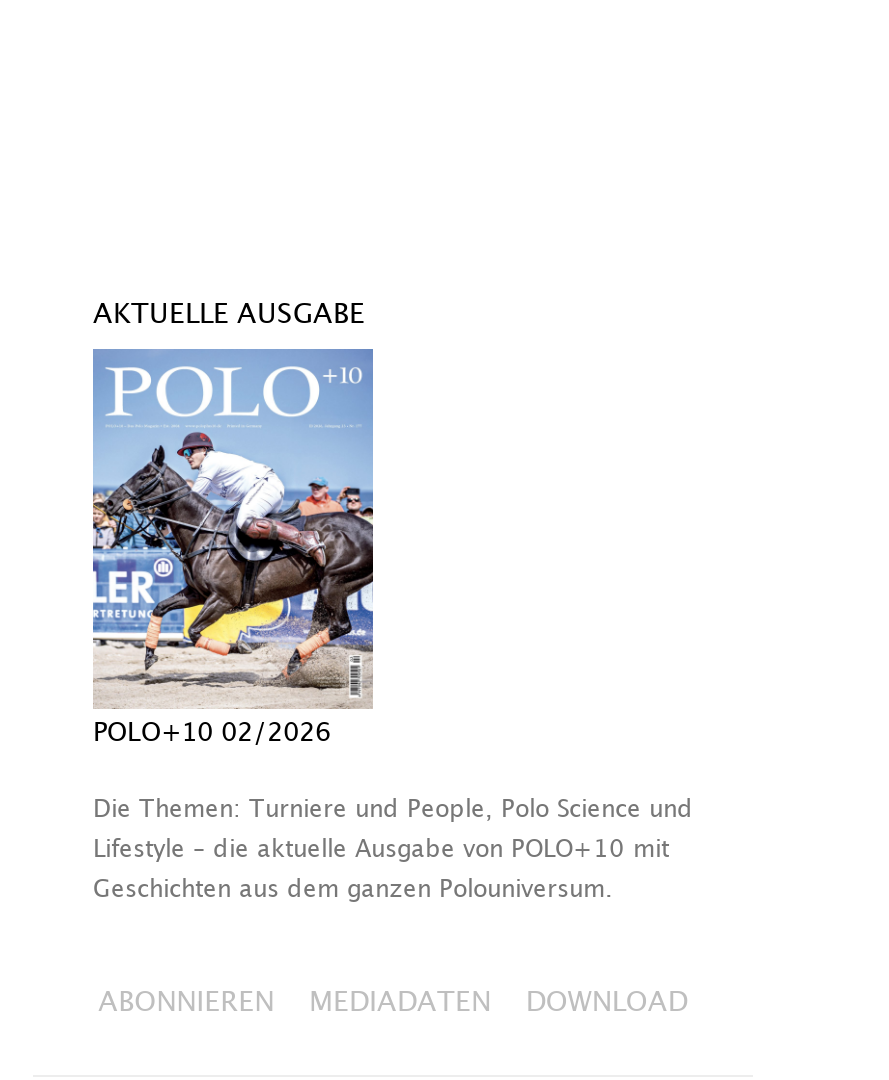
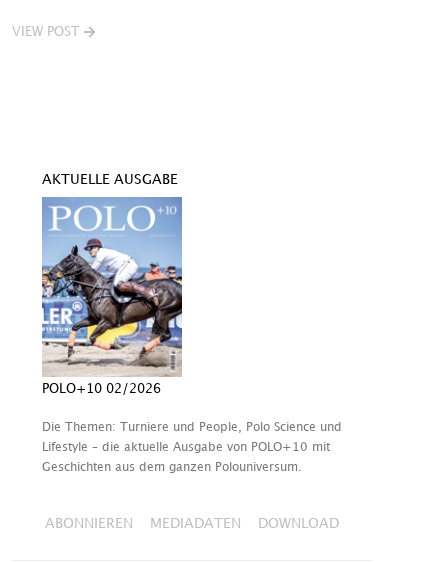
+ VIEW POST
